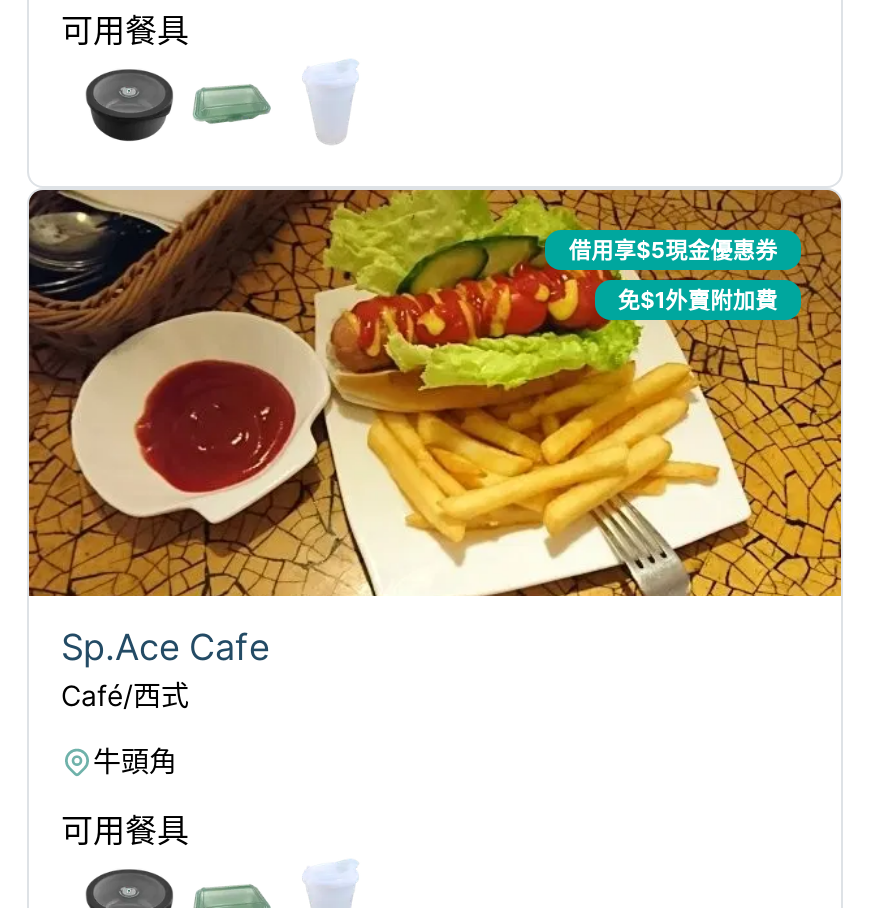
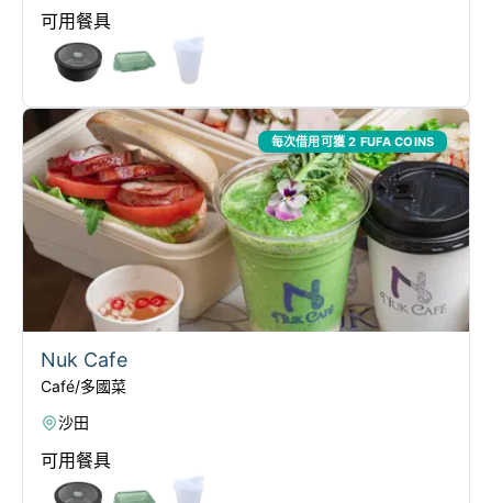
- [image]
- 借用享$5現金優惠券
- 免$1外賣附加費
+ [image]
+ 每次借用可獲 2 FUFA COINS

- Sp.Ace Cafe
- Café/西式
- 牛頭角
+ Nuk Cafe
+ Café/多國菜
+ 沙田
